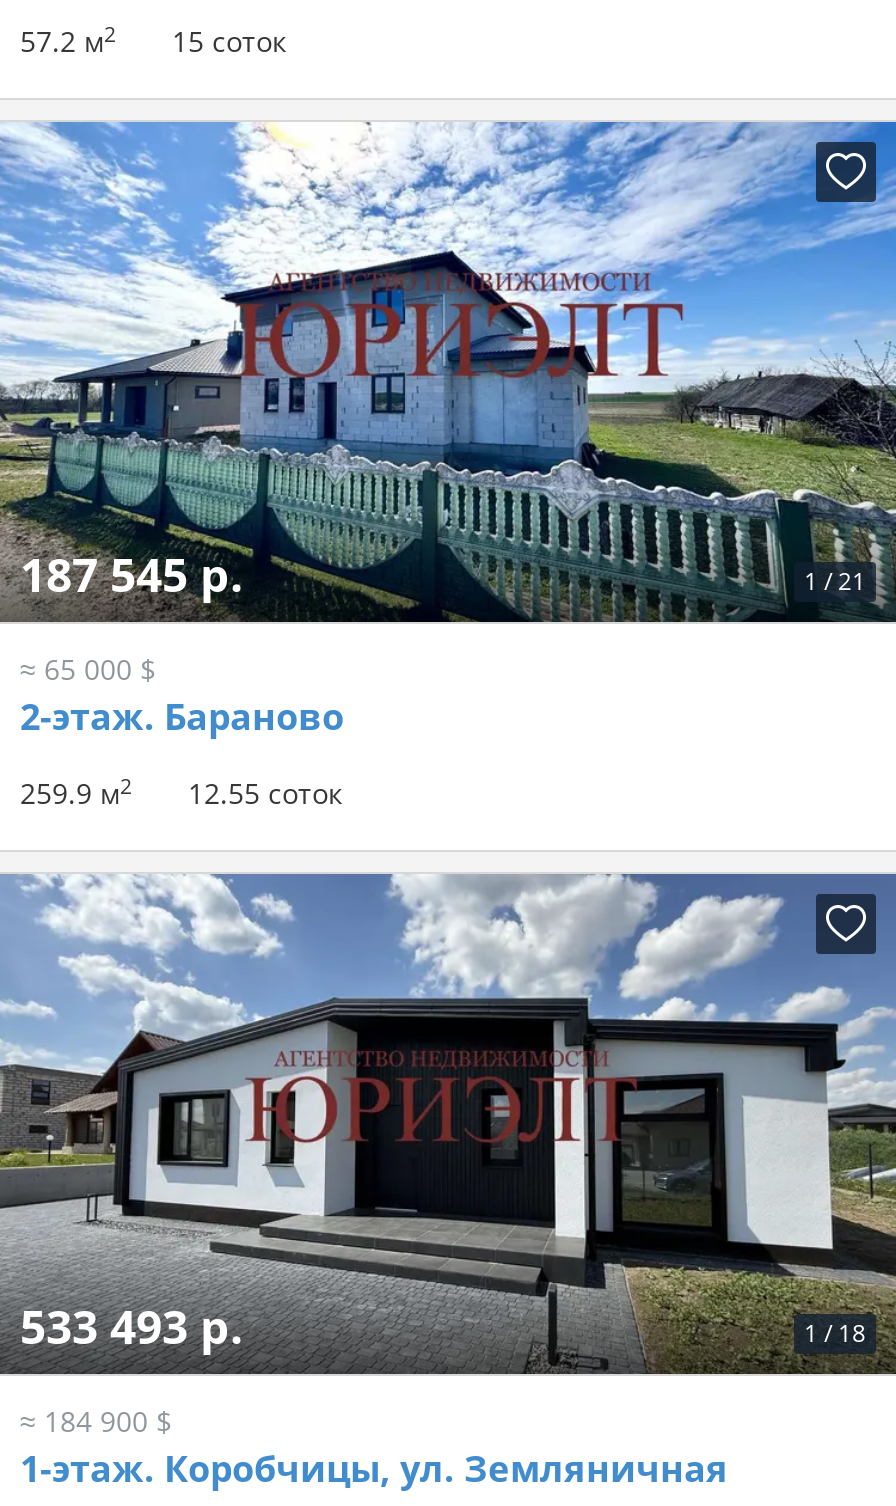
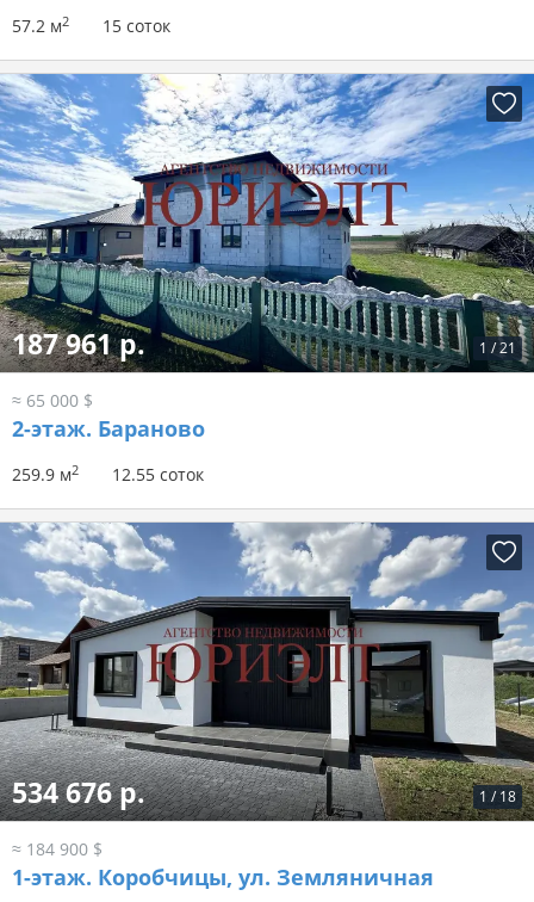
- 187 545 р.
+ 187 961 р.

- 533 493 р.
+ 534 676 р.
